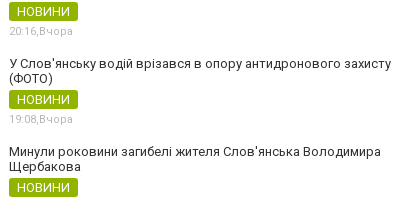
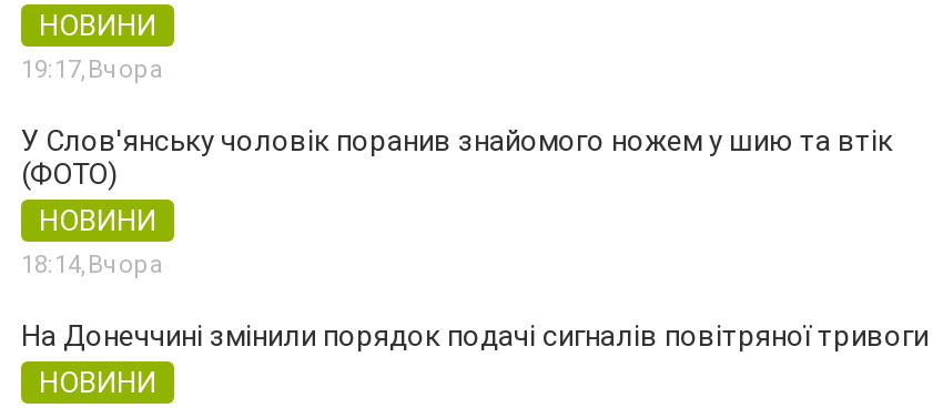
- 20:16, Вчора
+ 19:17, Вчора

- У Слов'янську водій врізався в опору антидронового захисту
+ У Слов'янську чоловік поранив знайомого ножем у шию та втік

- 19:08, Вчора
+ 18:14, Вчора

- Минули роковини загибелі жителя Слов'янська Володимира
- Щербакова
+ На Донеччині змінили порядок подачі сигналів повітряної тривоги
